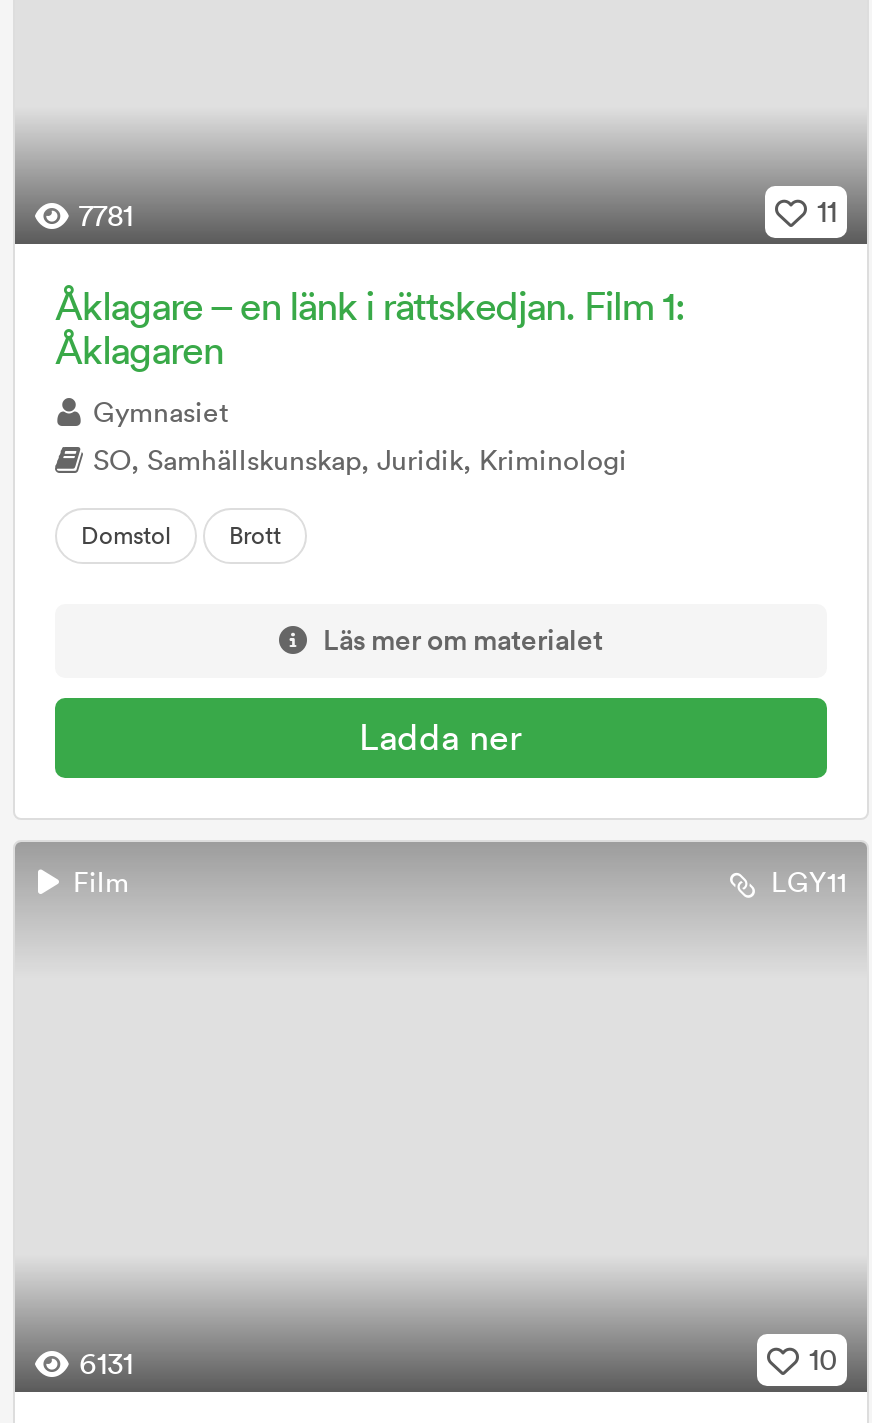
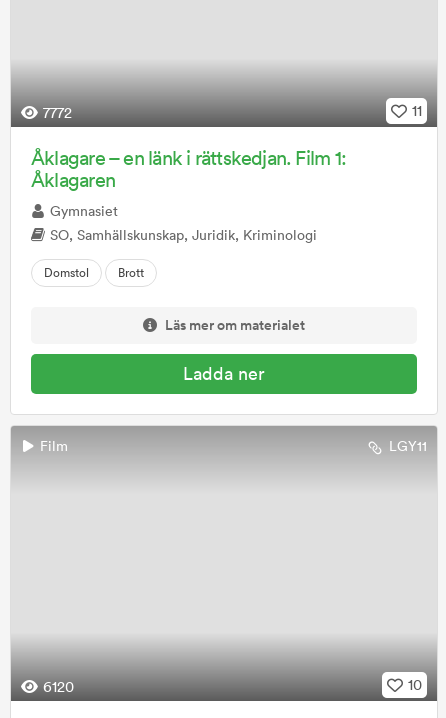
- 7781
+ 7772

- 6131
+ 6120
